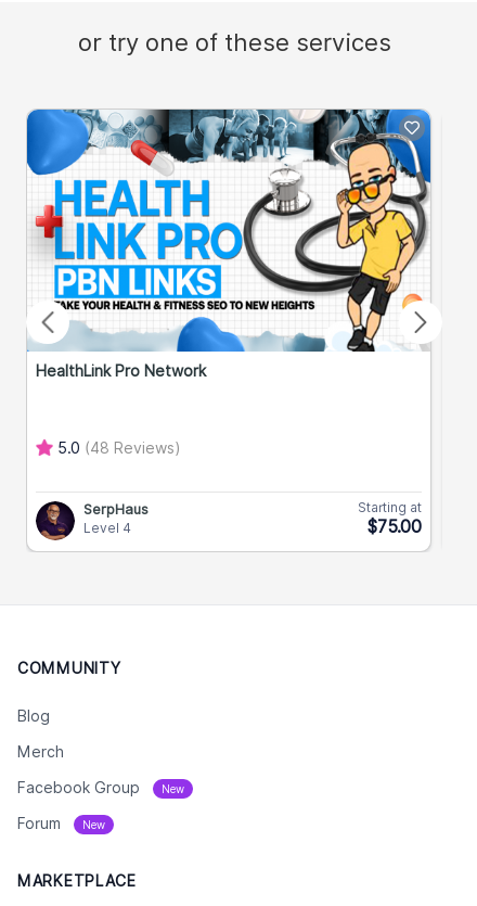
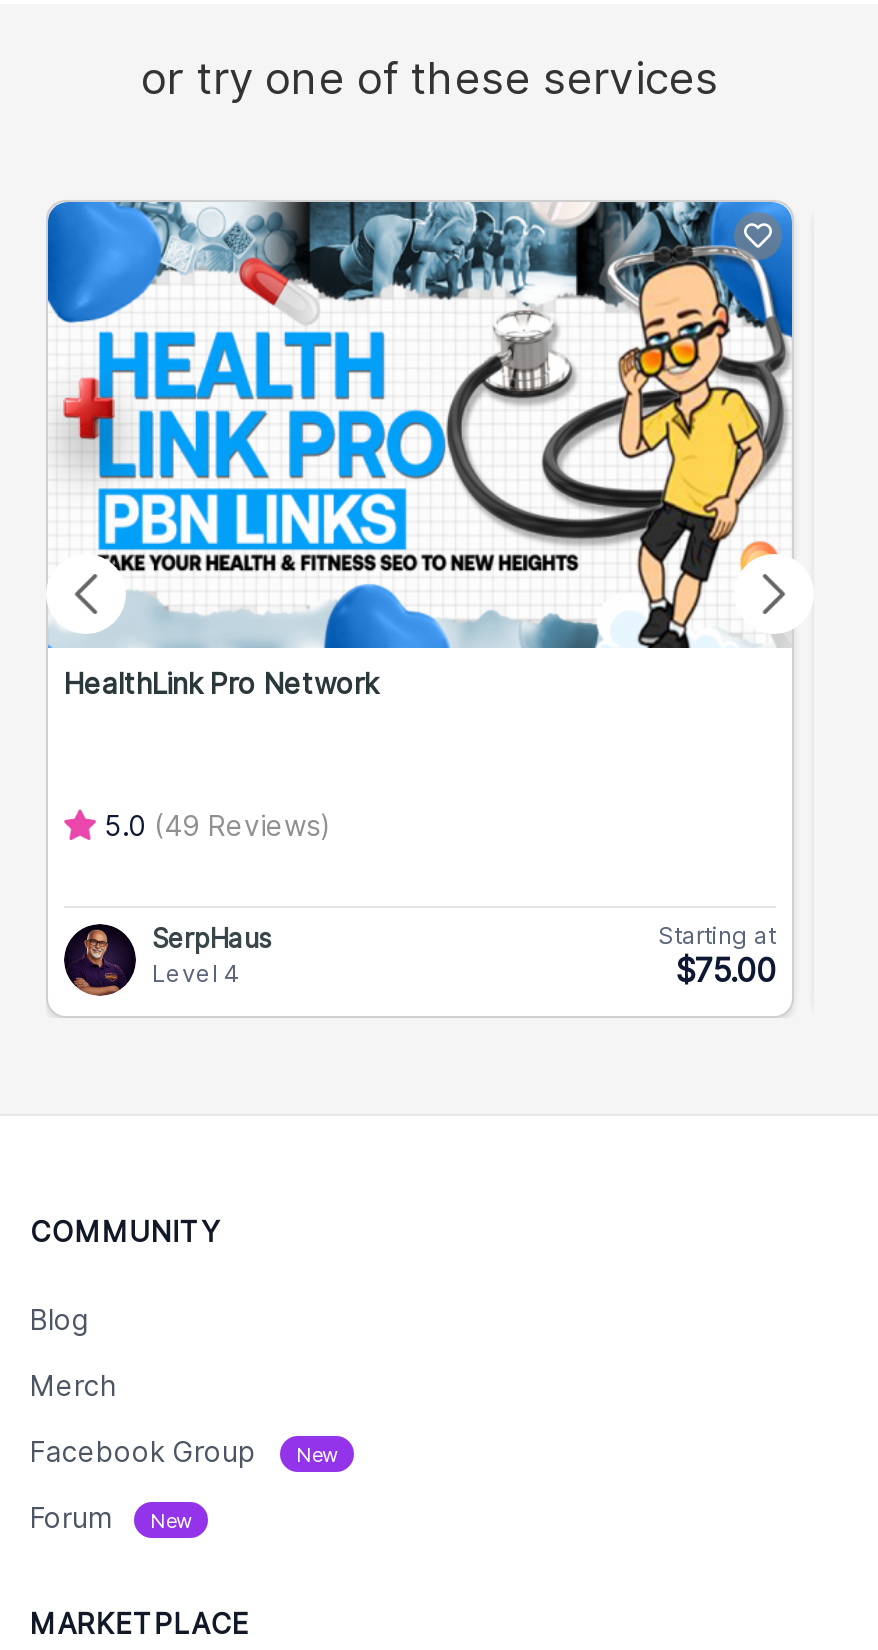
- 5.0 (48 Reviews)
+ 5.0 (49 Reviews)
